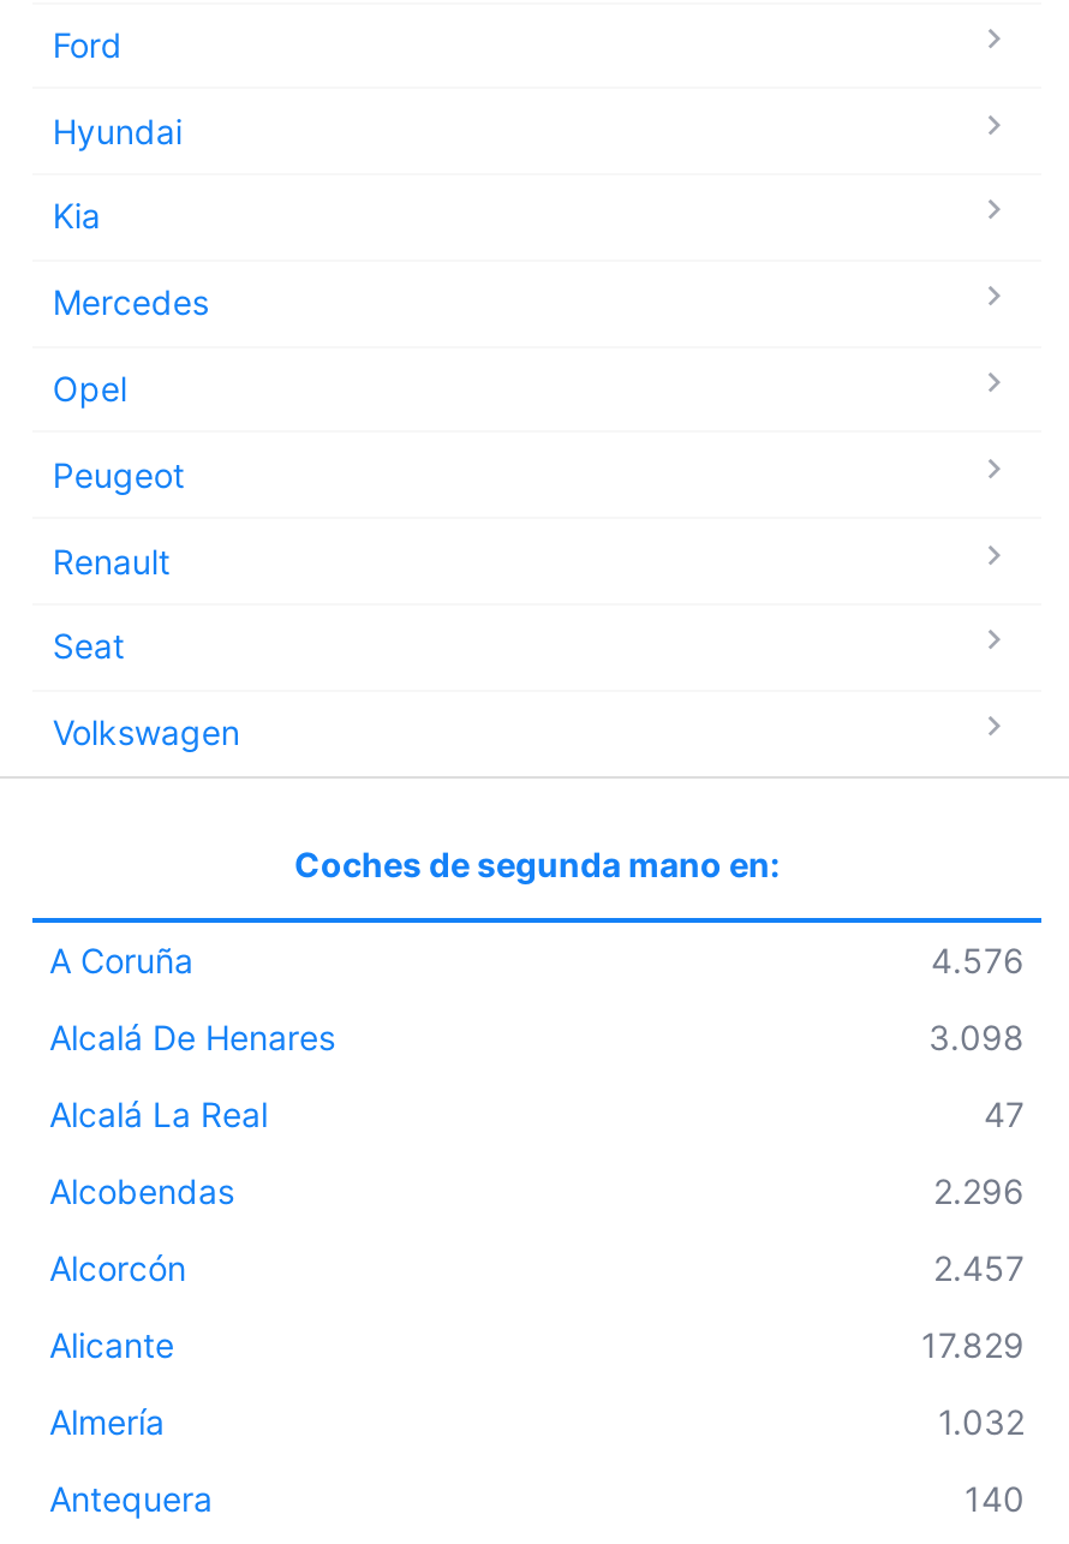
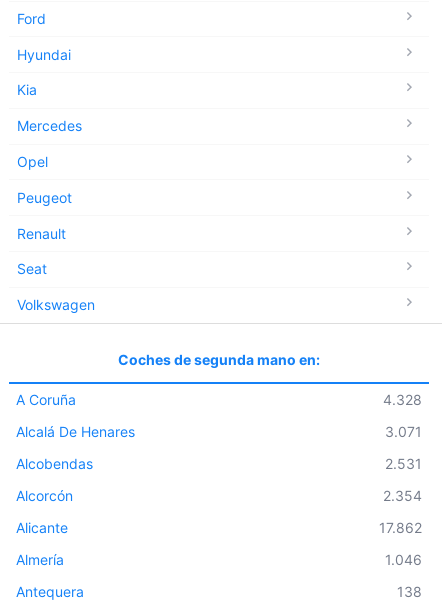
- 4.576
+ 4.328

- 3.098
- Alcalá La Real
- 47
+ 3.071

- 2.296
+ 2.531

- 2.457
+ 2.354

- 17.829
+ 17.862

- 1.032
+ 1.046

- 140
+ 138
